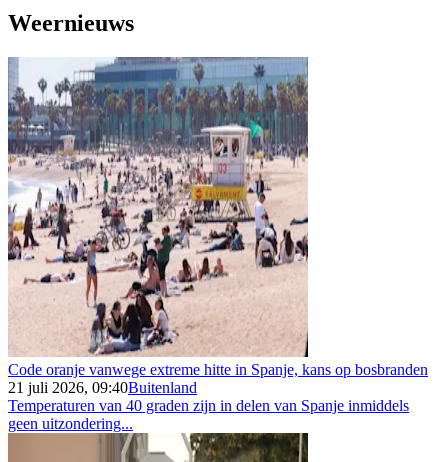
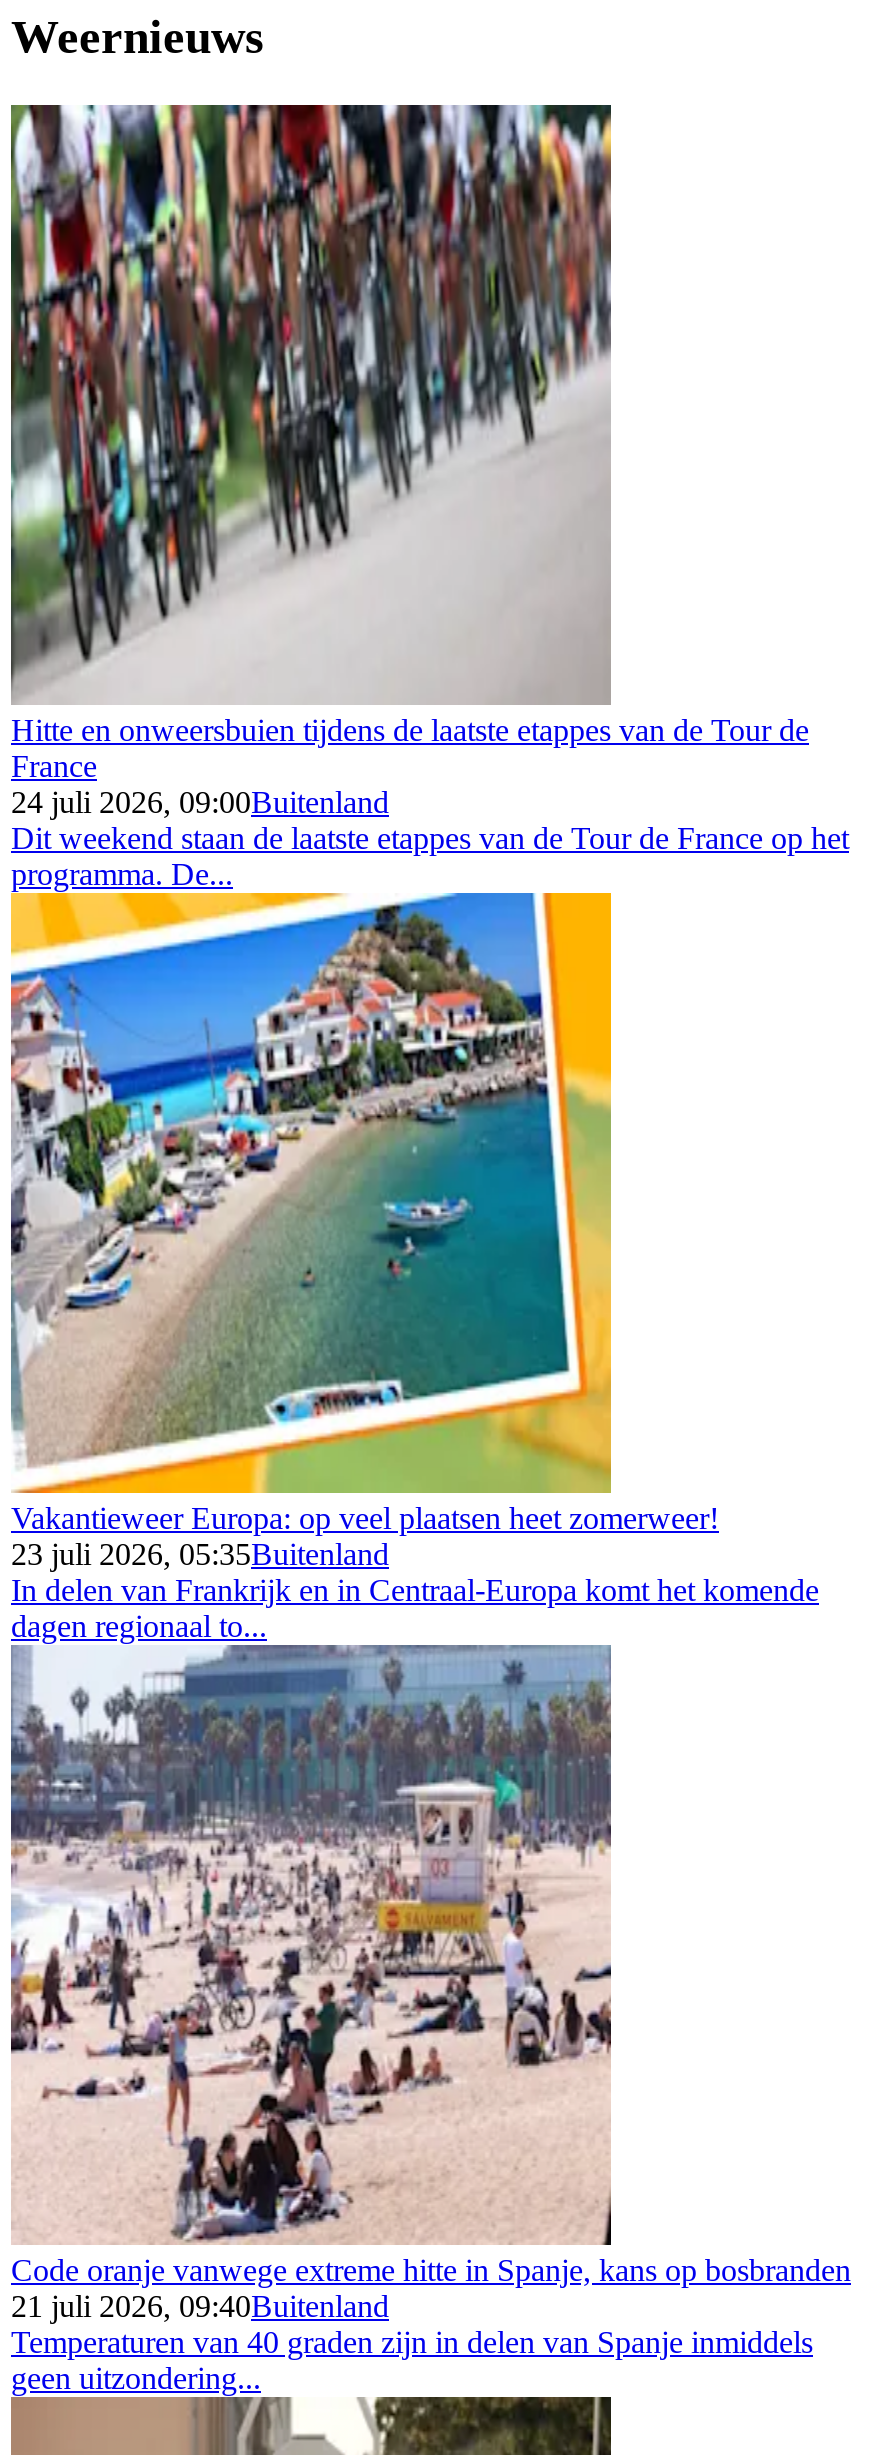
+ [image]
+ Hitte en onweersbuien tijdens de laatste etappes van de Tour de
+ France
+ 24 juli 2026, 09:00Buitenland
+ Dit weekend staan de laatste etappes van de Tour de France op het
+ programma. De...

+ [image]
+ Vakantieweer Europa: op veel plaatsen heet zomerweer!
+ 23 juli 2026, 05:35Buitenland
+ In delen van Frankrijk en in Centraal-Europa komt het komende
+ dagen regionaal to...
